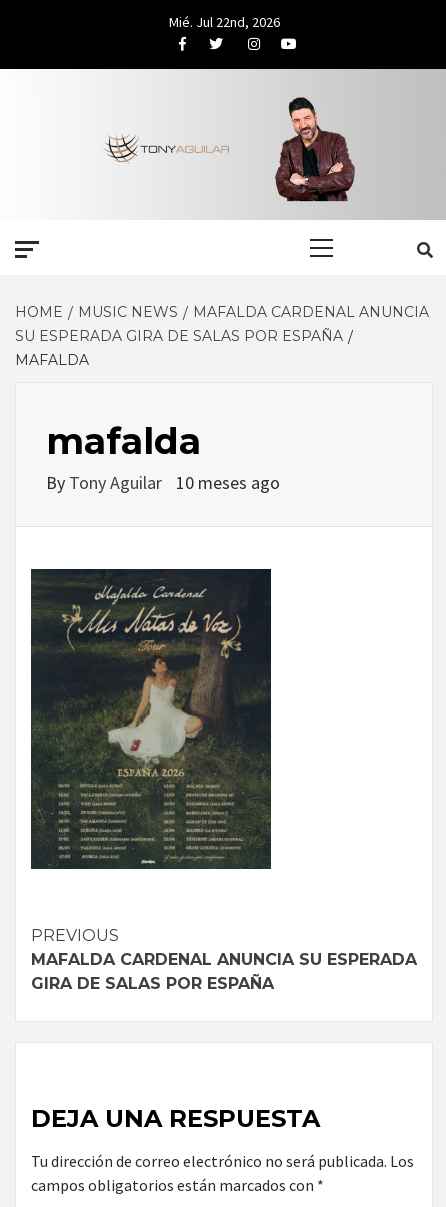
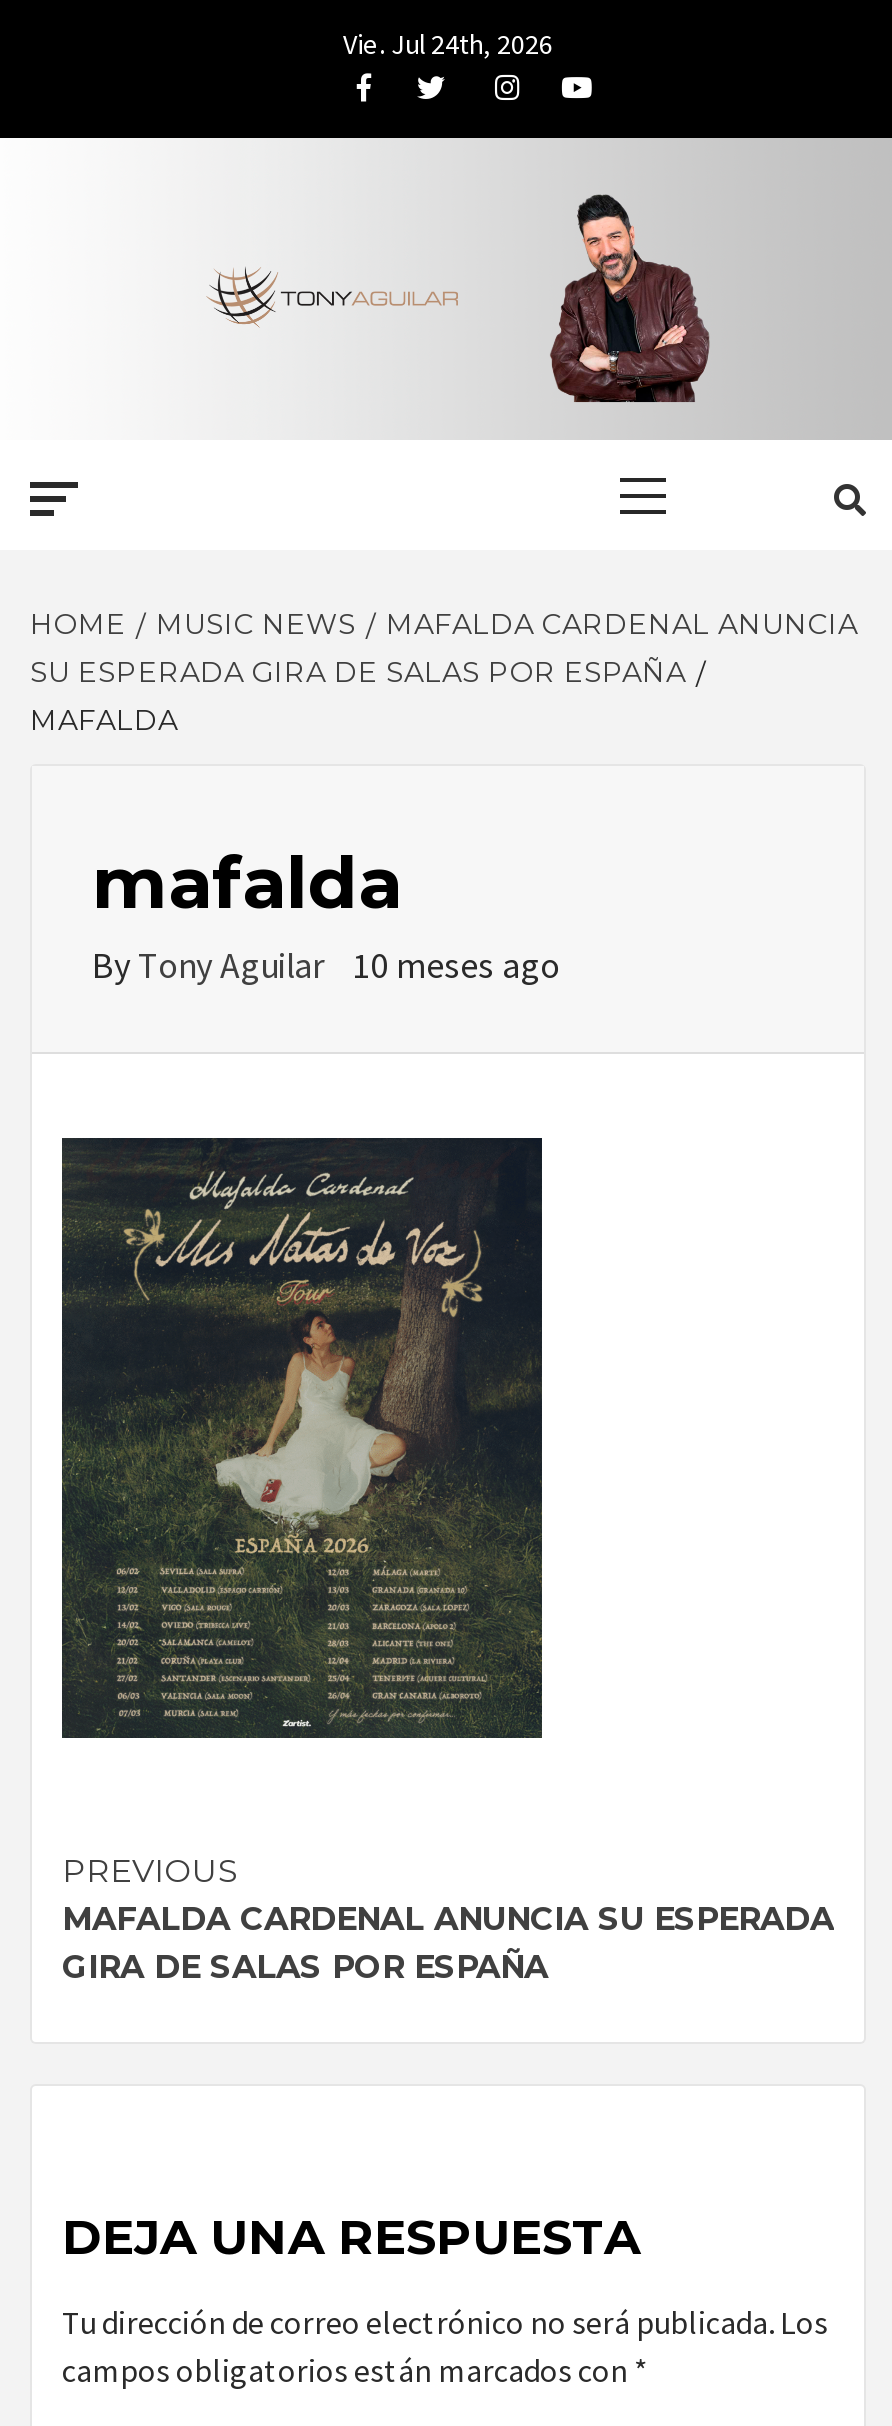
- Mié. Jul 22nd, 2026
+ Vie. Jul 24th, 2026
